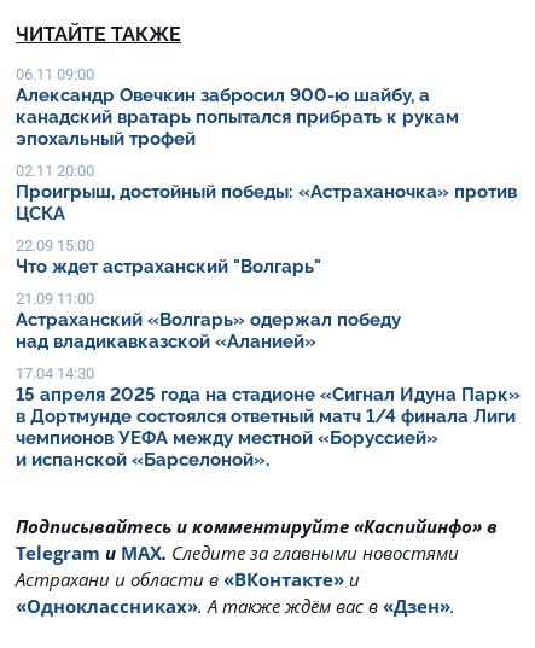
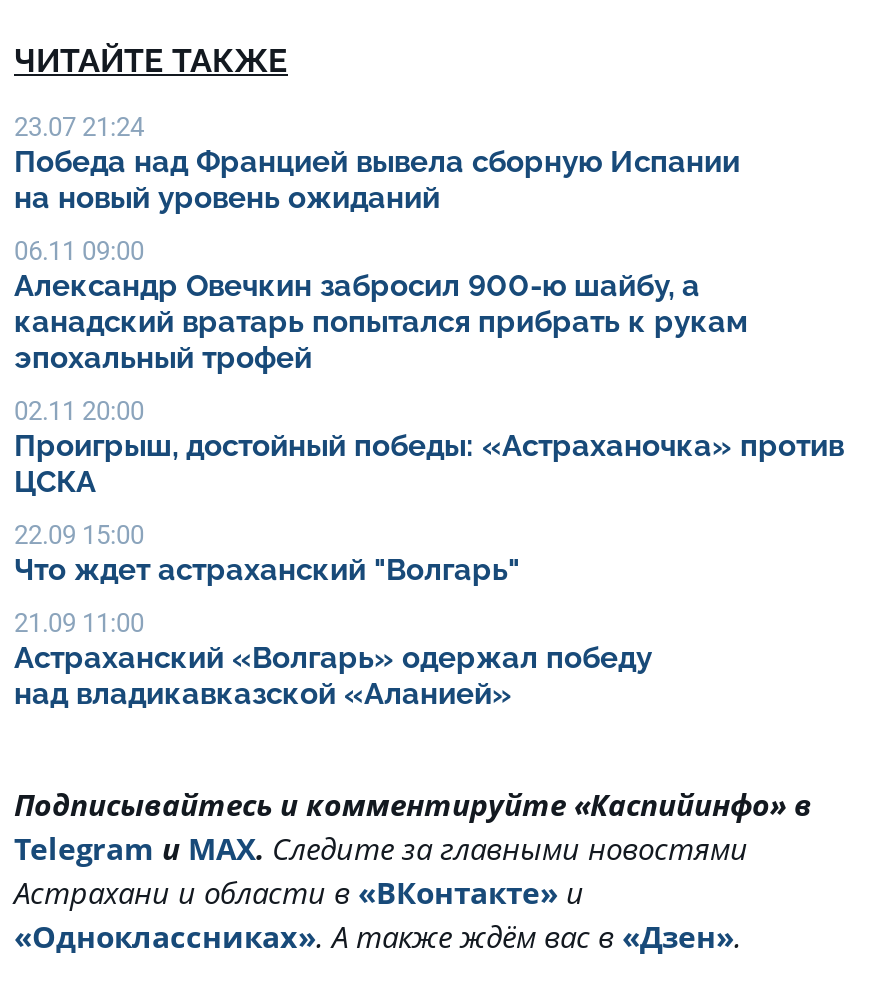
+ 23.07 21:24
+ Победа над Францией вывела сборную Испании
+ на новый уровень ожиданий

moved down: 06.11 09:00 | Александр Овечкин забросил 900-ю шайбу, а | канадский вратарь попытался прибрать к рукам | ... | Астраханский «Волгарь» одержал победу | над владикавказской «Аланией»

- 17.04 14:30
- 15 апреля 2025 года на стадионе «Сигнал Идуна Парк»
- в Дортмунде состоялся ответный матч 1/4 финала Лиги
- чемпионов УЕФА между местной «Боруссией»
- и испанской «Барселоной».
